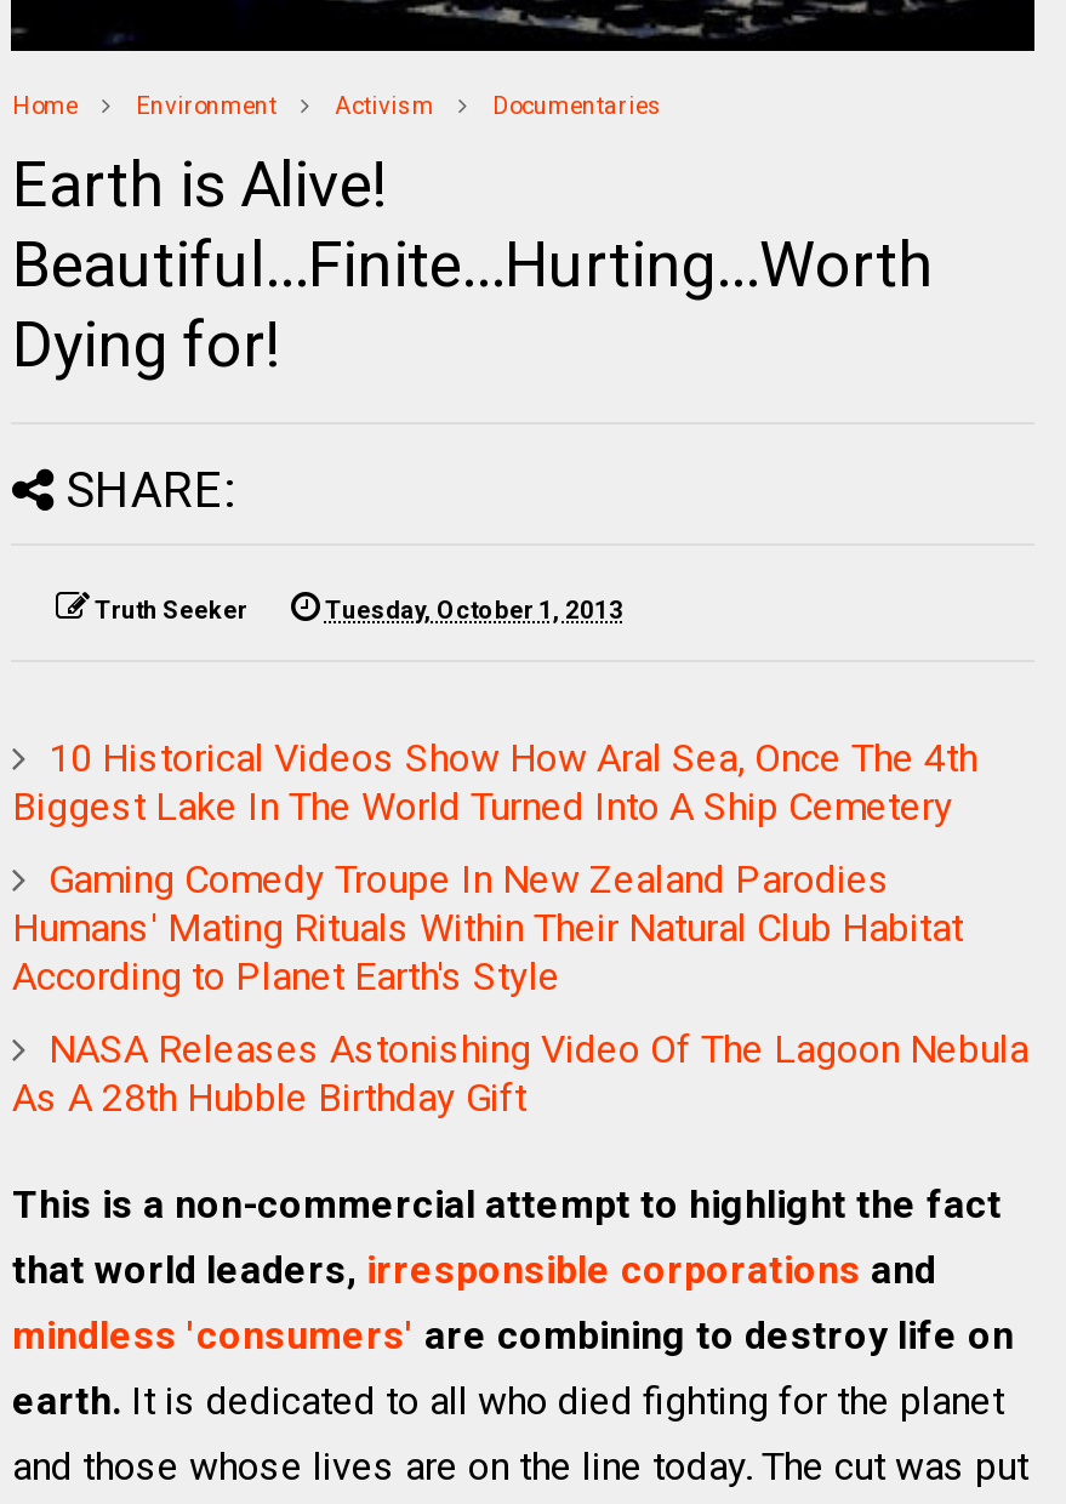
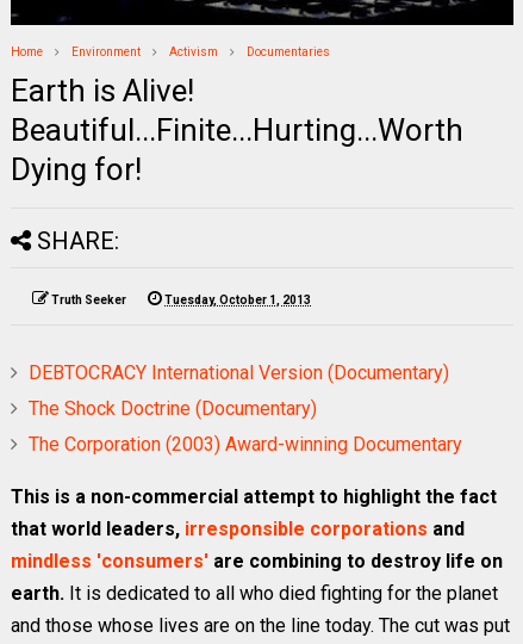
- 10 Historical Videos Show How Aral Sea, Once The 4th
- Biggest Lake In The World Turned Into A Ship Cemetery
+ DEBTOCRACY International Version (Documentary)

- Gaming Comedy Troupe In New Zealand Parodies
- Humans' Mating Rituals Within Their Natural Club Habitat
- According to Planet Earth's Style
+ The Shock Doctrine (Documentary)

- NASA Releases Astonishing Video Of The Lagoon Nebula
- As A 28th Hubble Birthday Gift
+ The Corporation (2003) Award-winning Documentary
